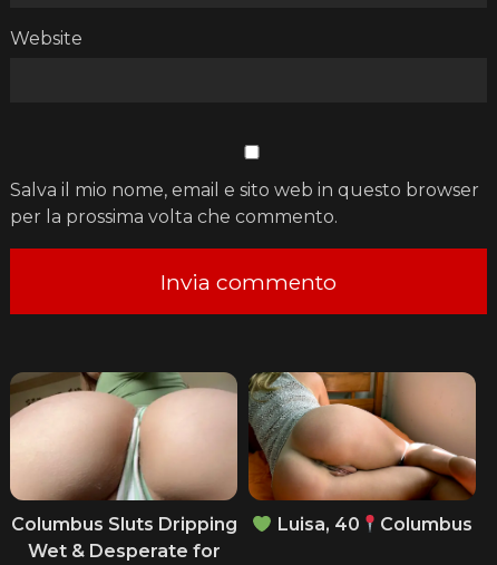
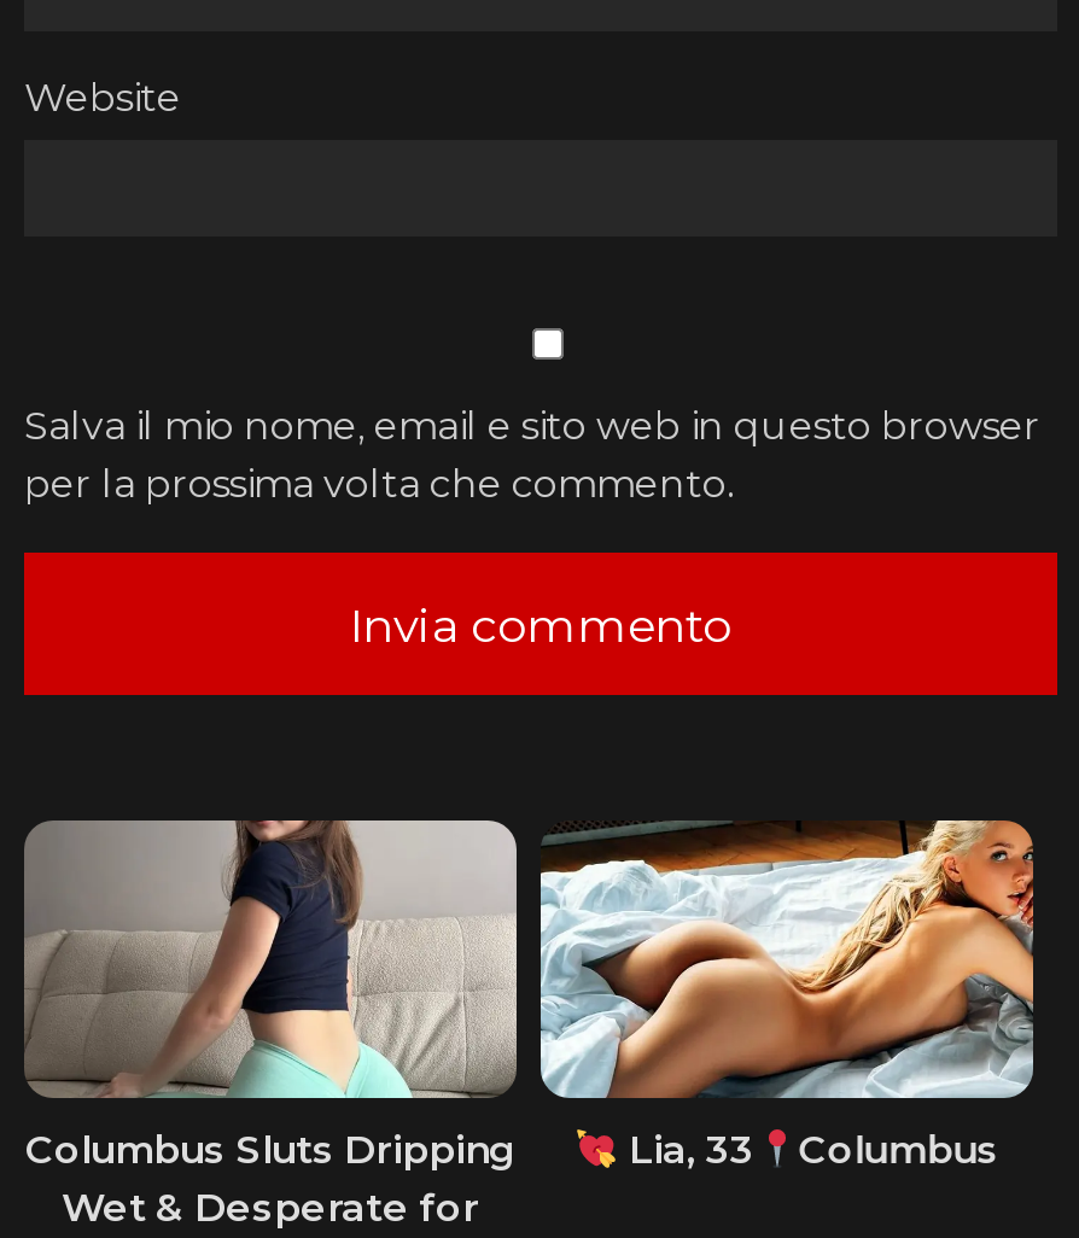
- [image]
+ [image]

- [image]
- Luisa, 40
+ [image]
+ Lia, 33
